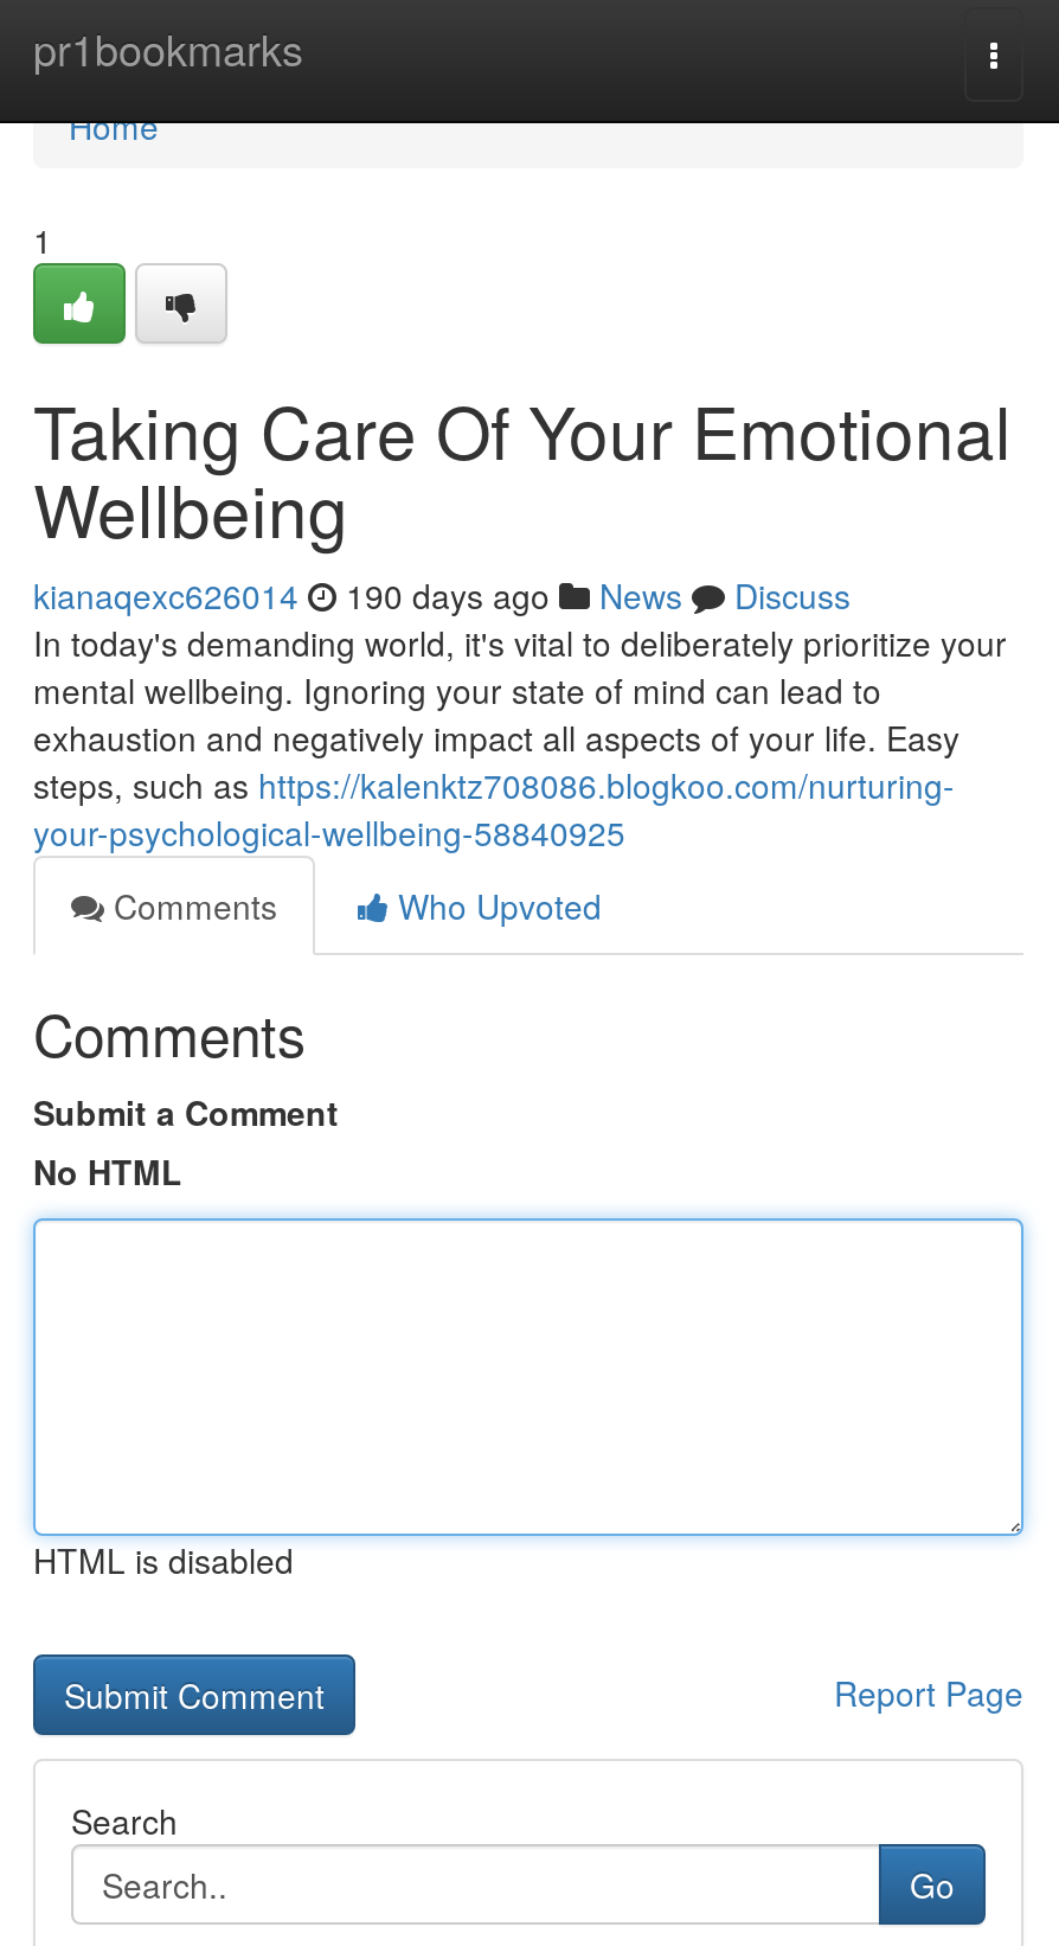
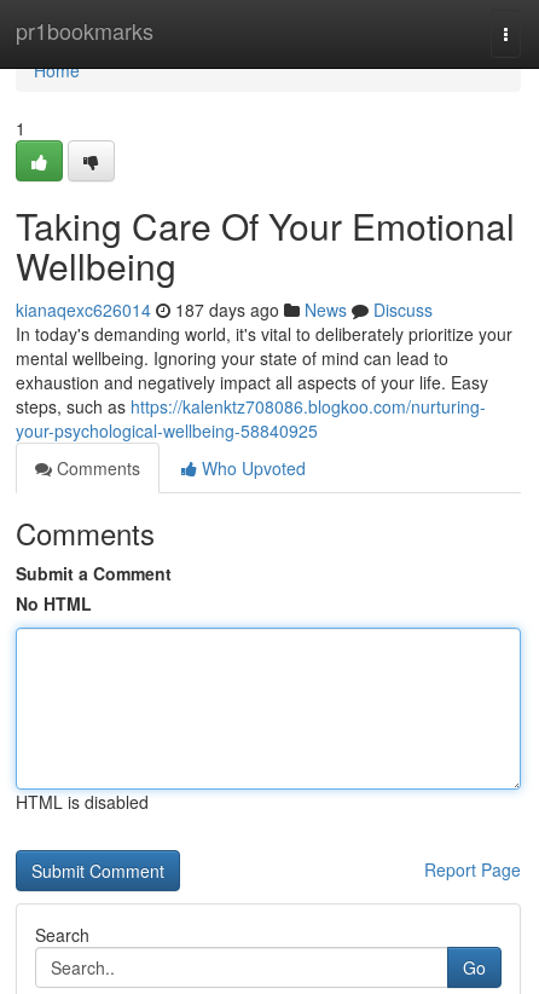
- kianaqexc626014 190 days ago News Discuss
+ kianaqexc626014 187 days ago News Discuss
